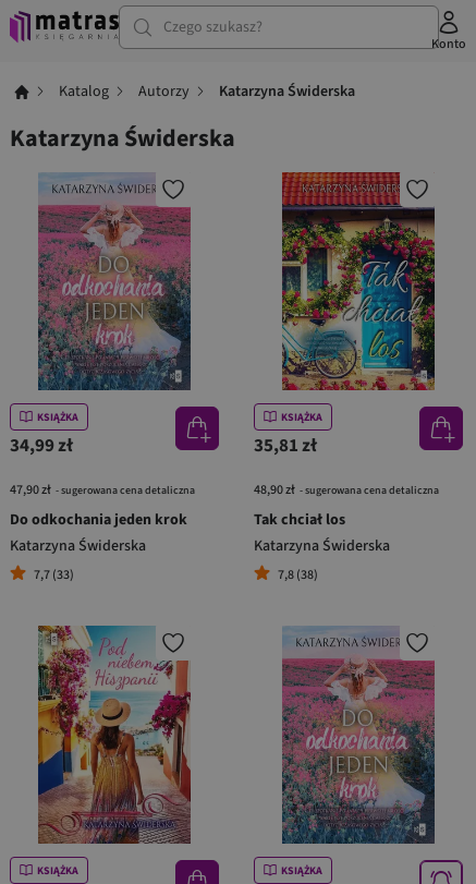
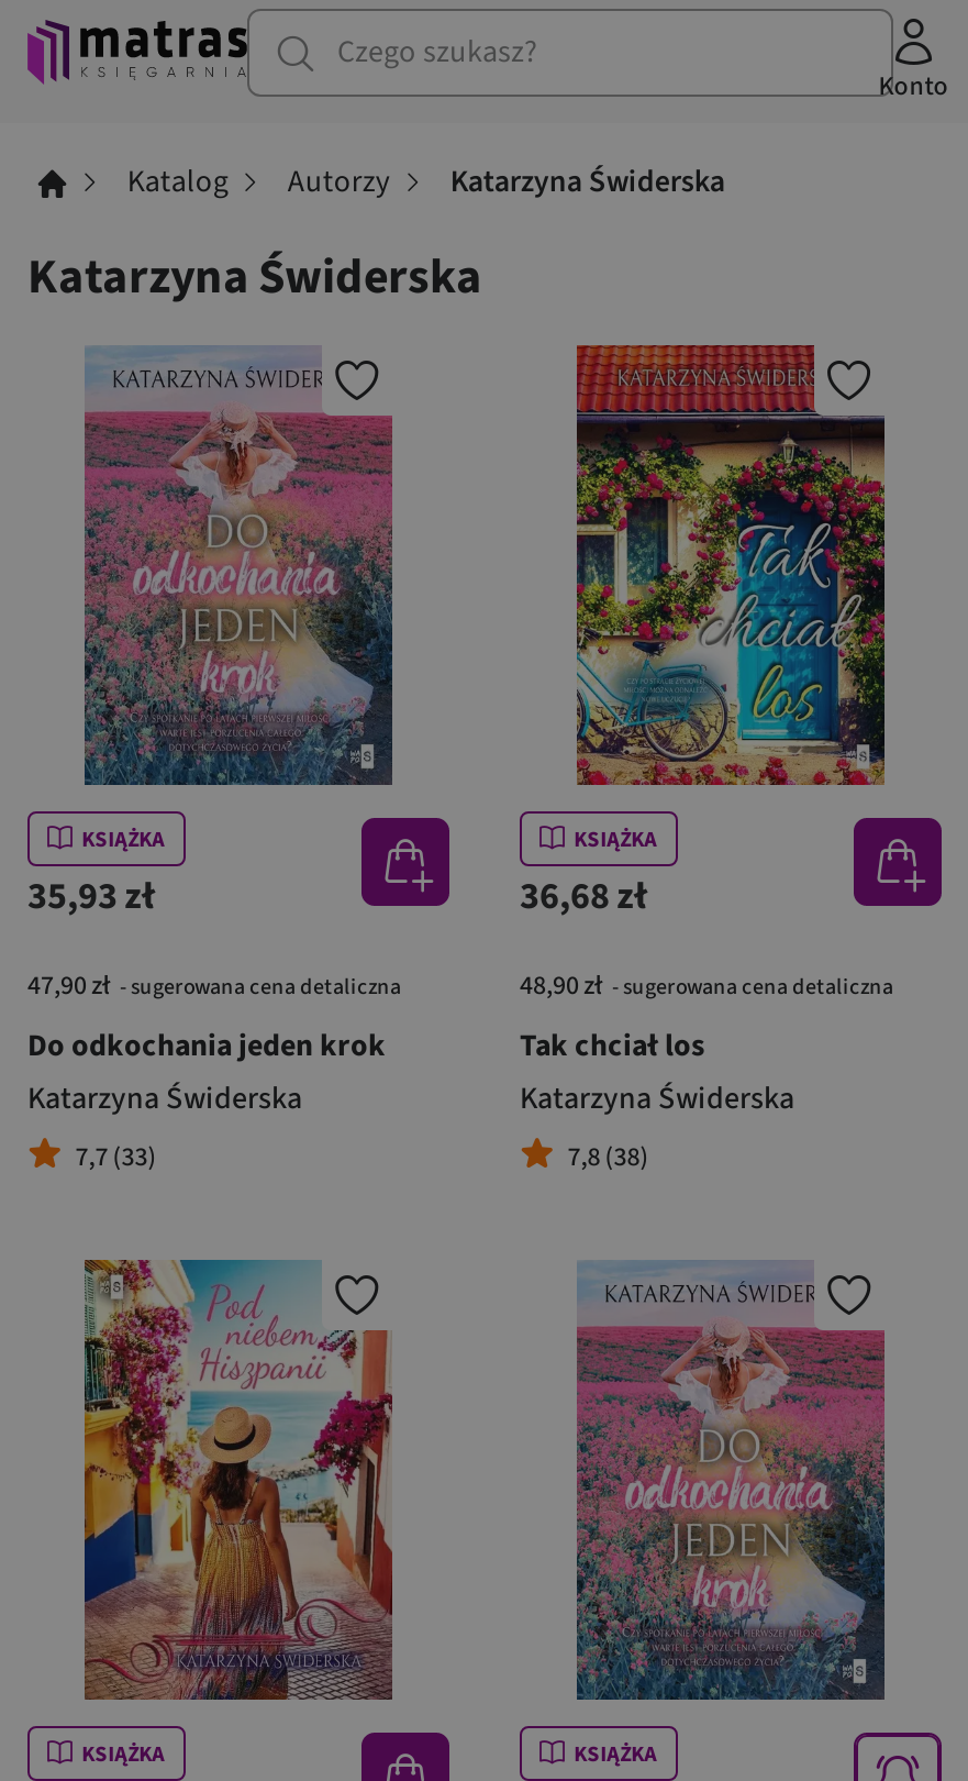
- 34,99 zł
+ 35,93 zł

- 35,81 zł
+ 36,68 zł
